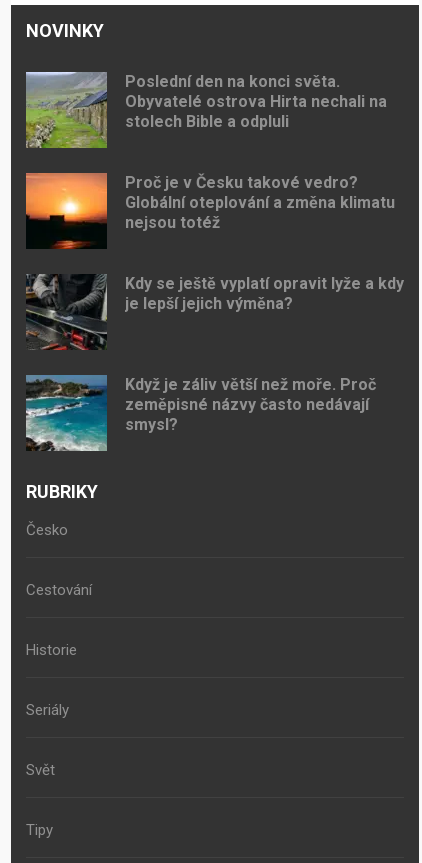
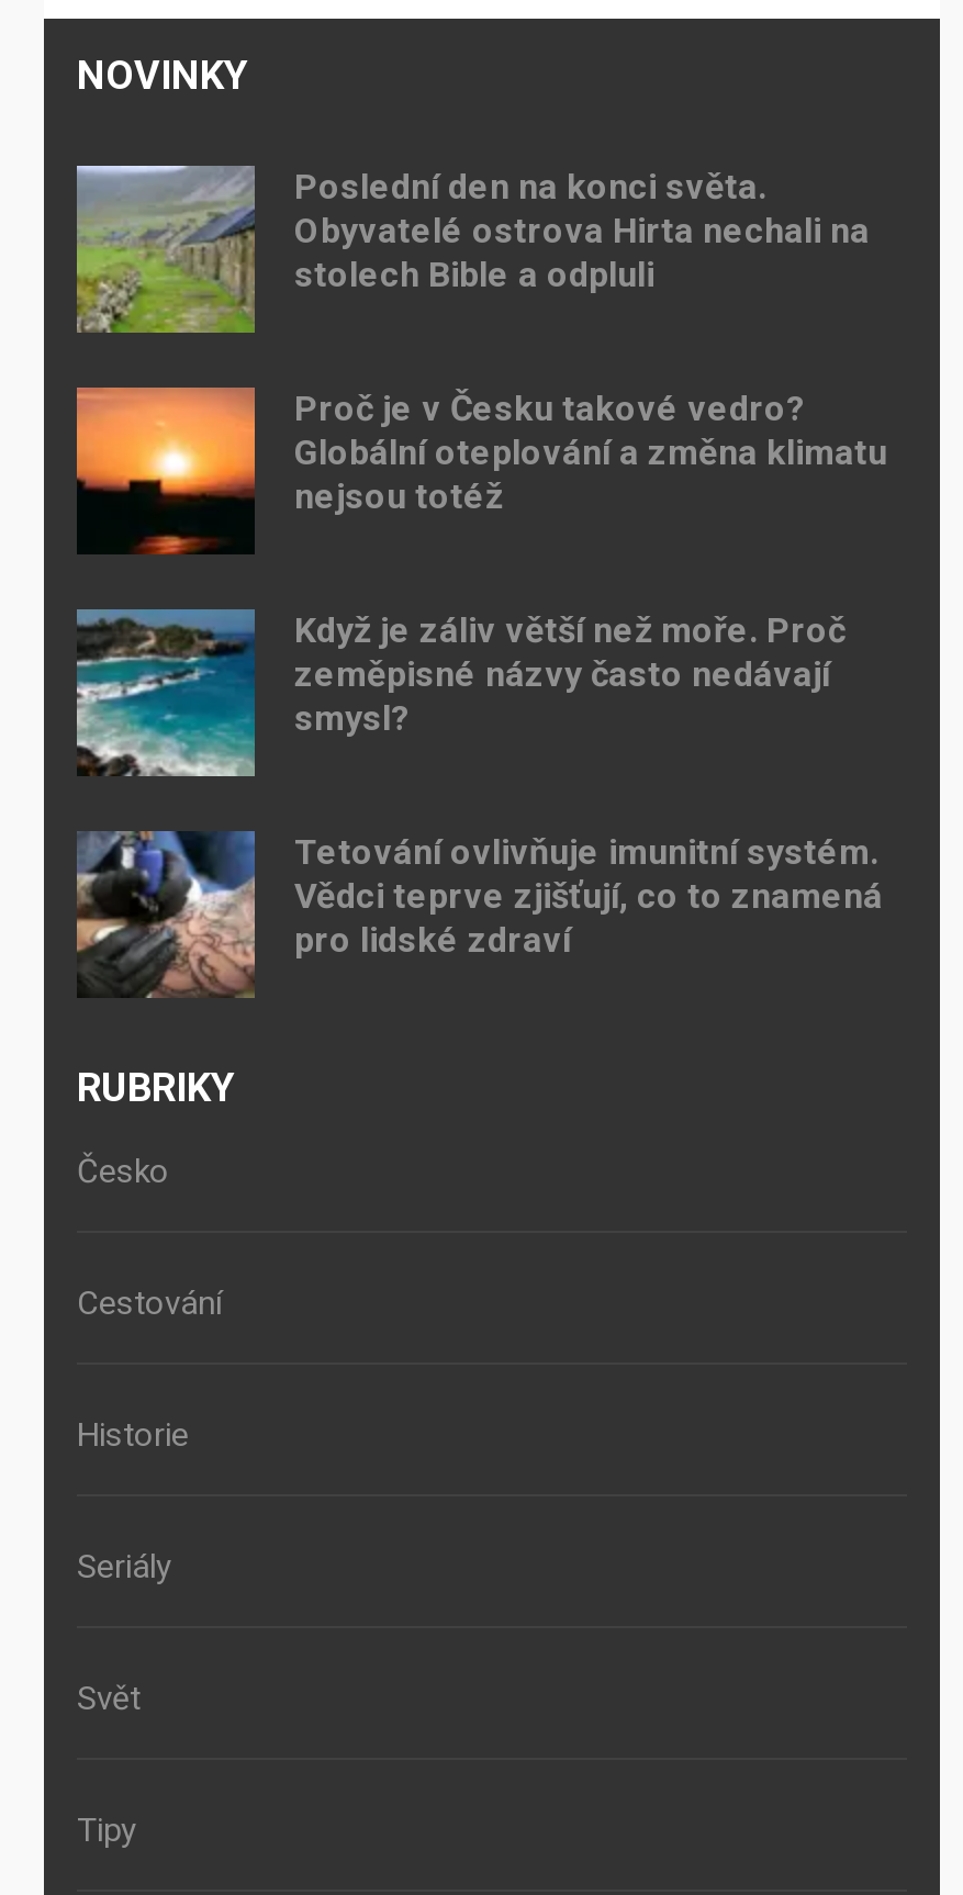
- [image]
- Kdy se ještě vyplatí opravit lyže a kdy
- je lepší jejich výměna?

moved up: [image] | Když je záliv větší než moře. Proč | zeměpisné názvy často nedávají | smysl?

+ [image]
+ Tetování ovlivňuje imunitní systém.
+ Vědci teprve zjišťují, co to znamená
+ pro lidské zdraví
